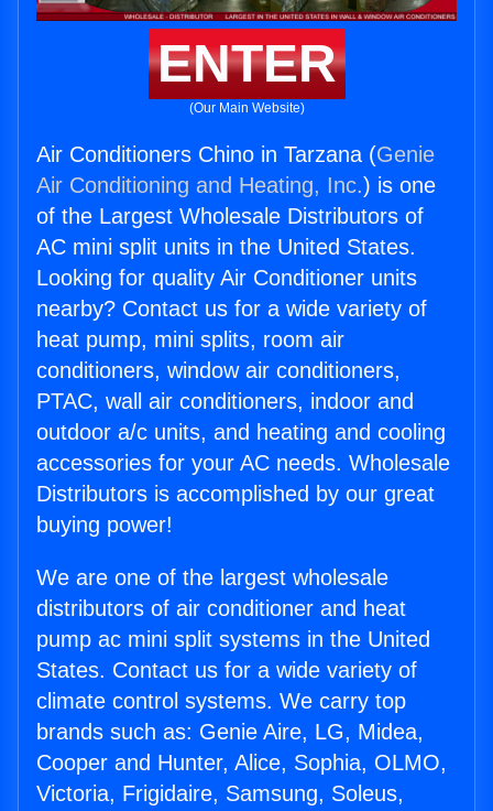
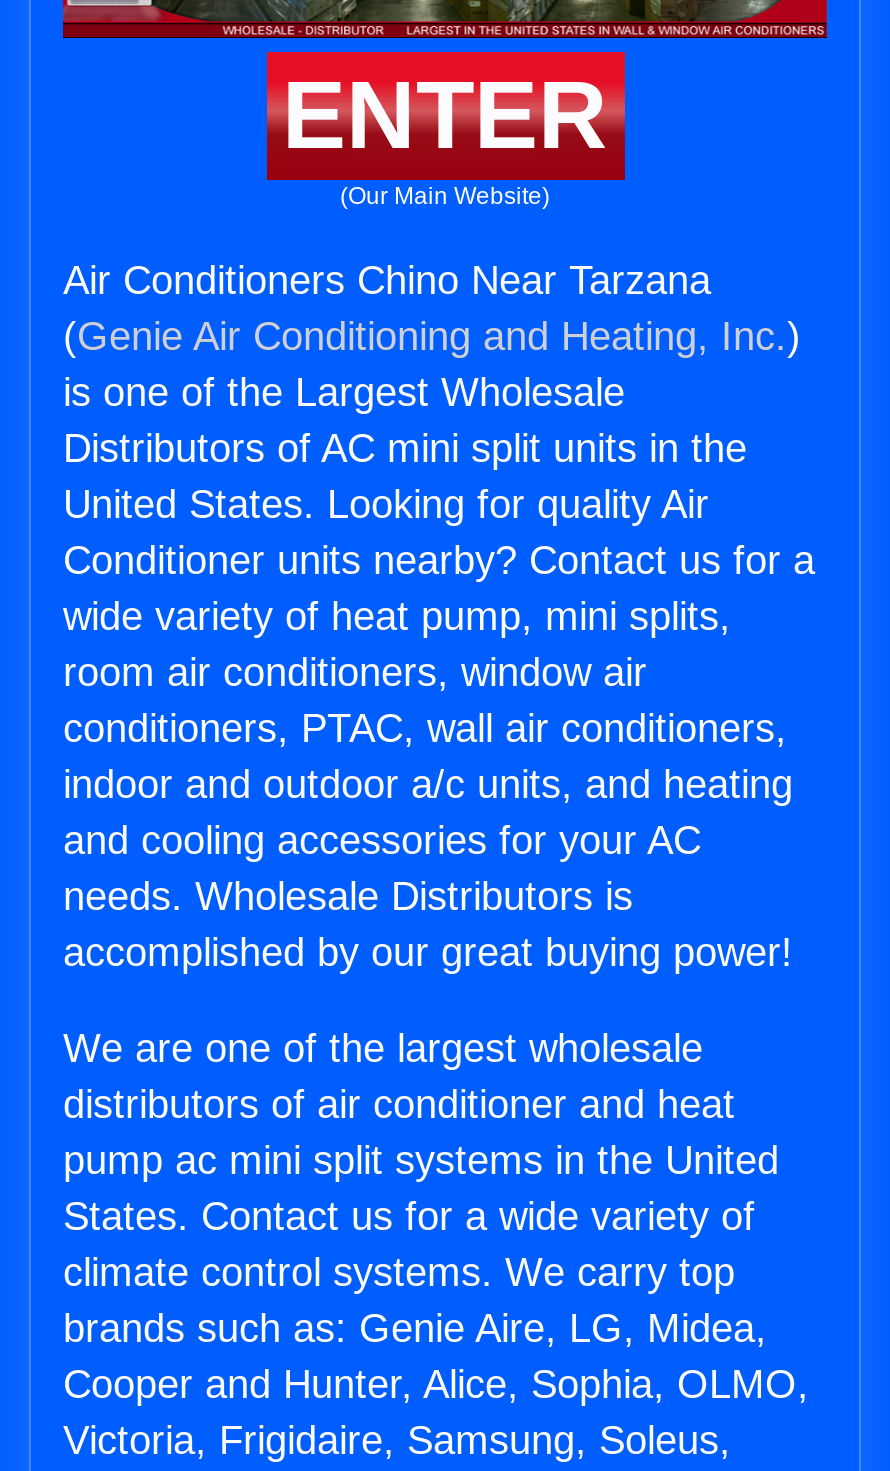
- Air Conditioners Chino in Tarzana (Genie
- Air Conditioning and Heating, Inc.) is one
- of the Largest Wholesale Distributors of
- AC mini split units in the United States.
- Looking for quality Air Conditioner units
- nearby? Contact us for a wide variety of
- heat pump, mini splits, room air
- conditioners, window air conditioners,
- PTAC, wall air conditioners, indoor and
- outdoor a/c units, and heating and cooling
- accessories for your AC needs. Wholesale
- Distributors is accomplished by our great
- buying power!
+ Air Conditioners Chino Near Tarzana
+ (Genie Air Conditioning and Heating, Inc.)
+ is one of the Largest Wholesale
+ Distributors of AC mini split units in the
+ United States. Looking for quality Air
+ Conditioner units nearby? Contact us for a
+ wide variety of heat pump, mini splits,
+ room air conditioners, window air
+ conditioners, PTAC, wall air conditioners,
+ indoor and outdoor a/c units, and heating
+ and cooling accessories for your AC
+ needs. Wholesale Distributors is
+ accomplished by our great buying power!
